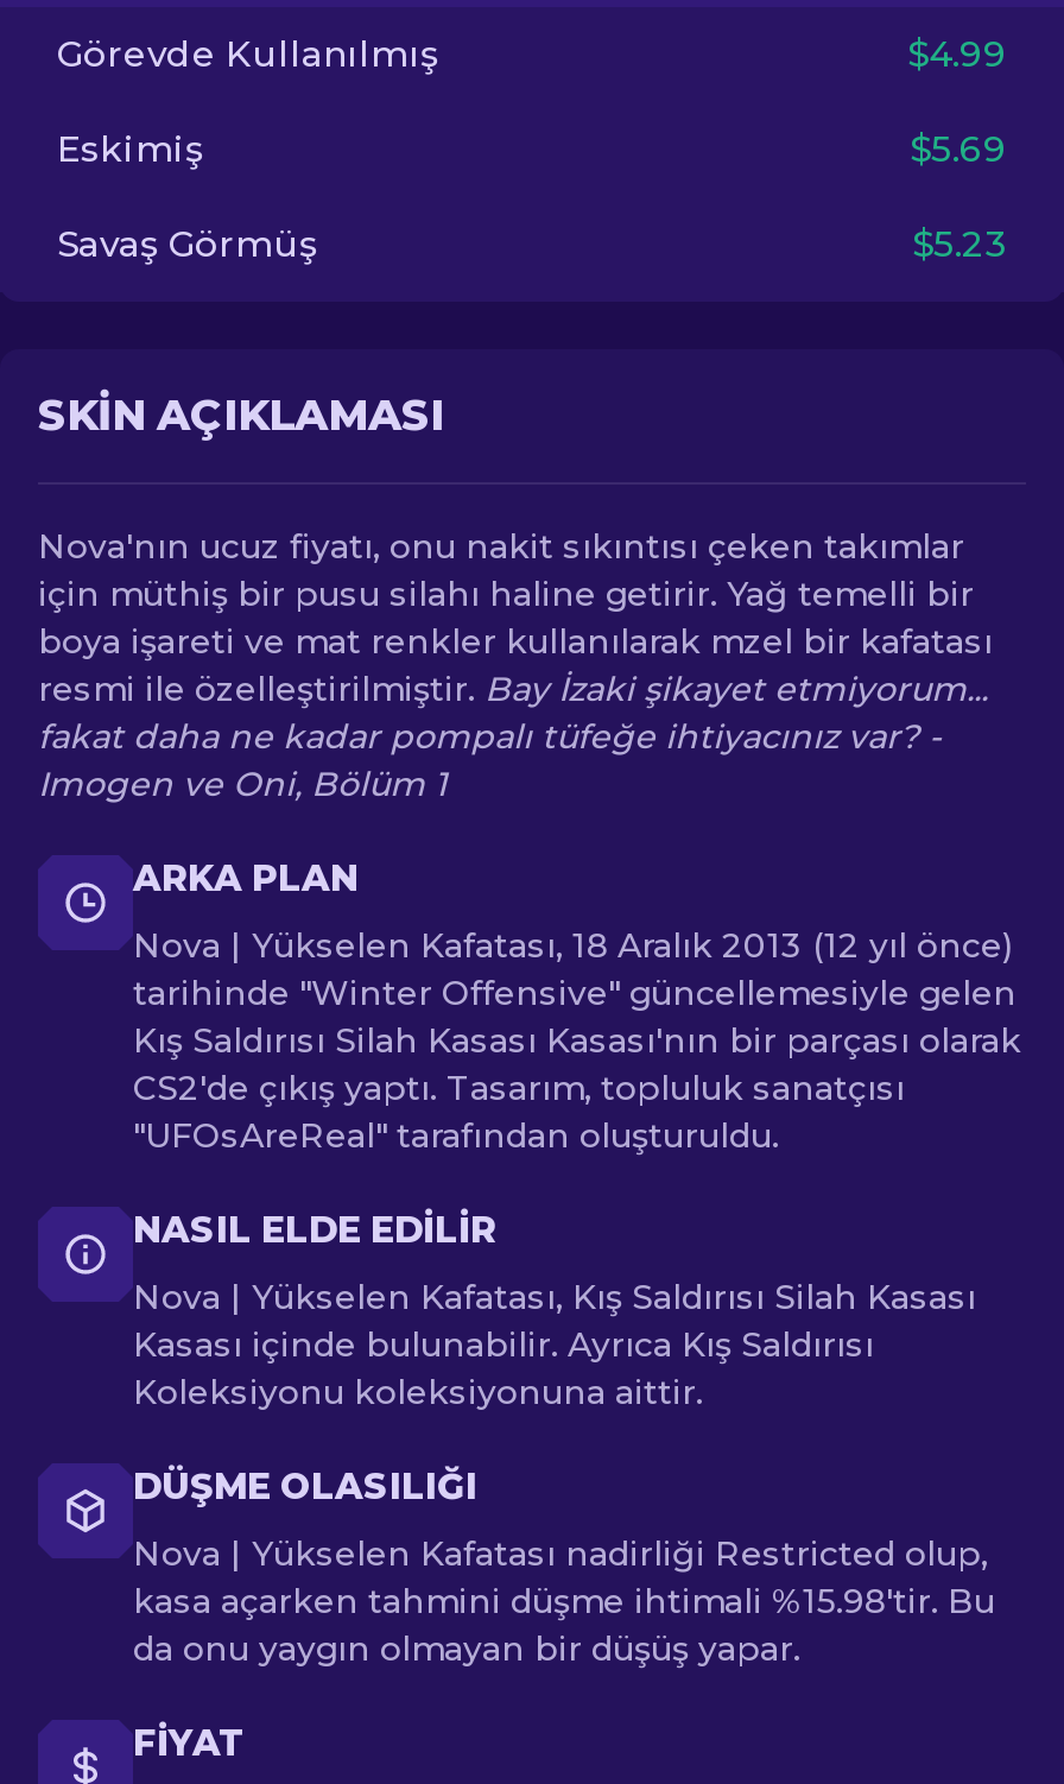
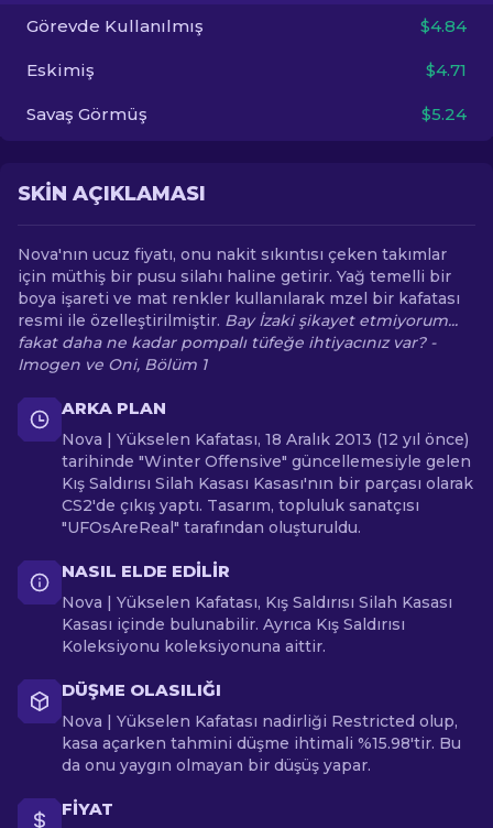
- $4.99
+ $4.84

- $5.69
+ $4.71

- $5.23
+ $5.24
